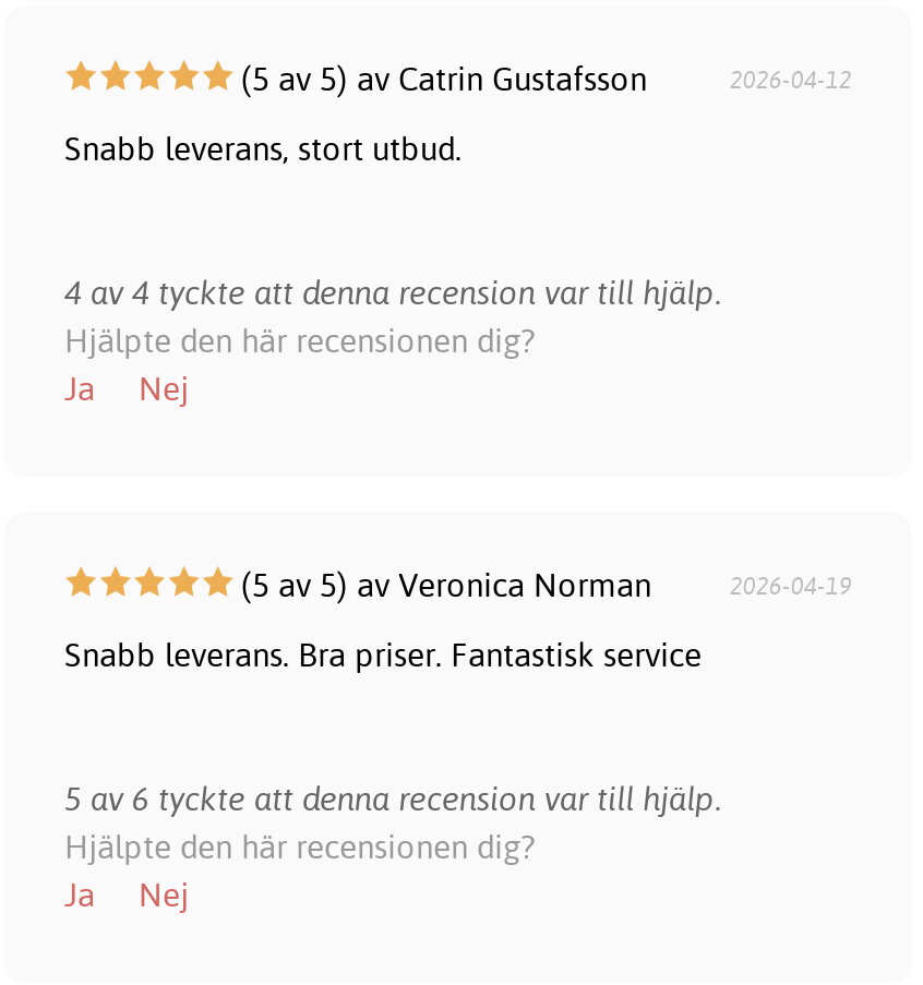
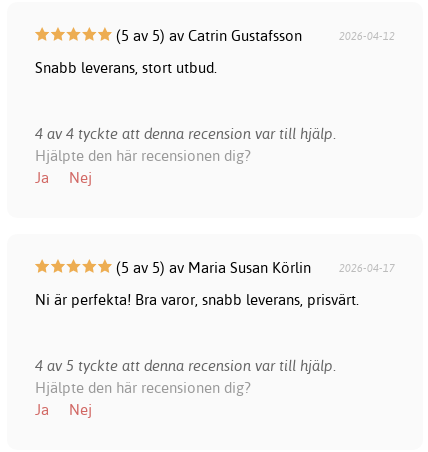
- (5 av 5) av Veronica Norman
- 2026-04-19
+ (5 av 5) av Maria Susan Körlin
+ 2026-04-17

- Snabb leverans. Bra priser. Fantastisk service
+ Ni är perfekta! Bra varor, snabb leverans, prisvärt.

- 5 av 6 tyckte att denna recension var till hjälp.
+ 4 av 5 tyckte att denna recension var till hjälp.
